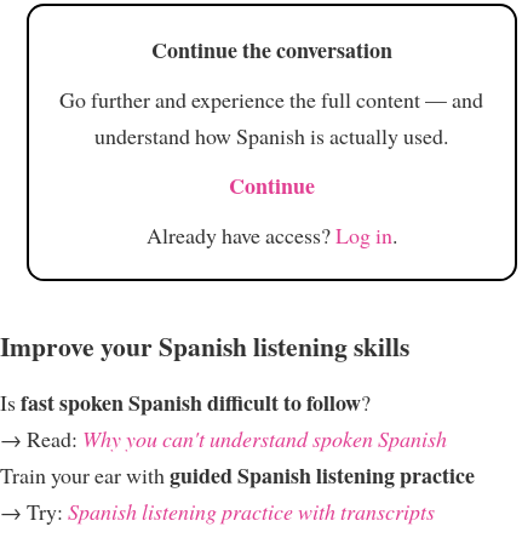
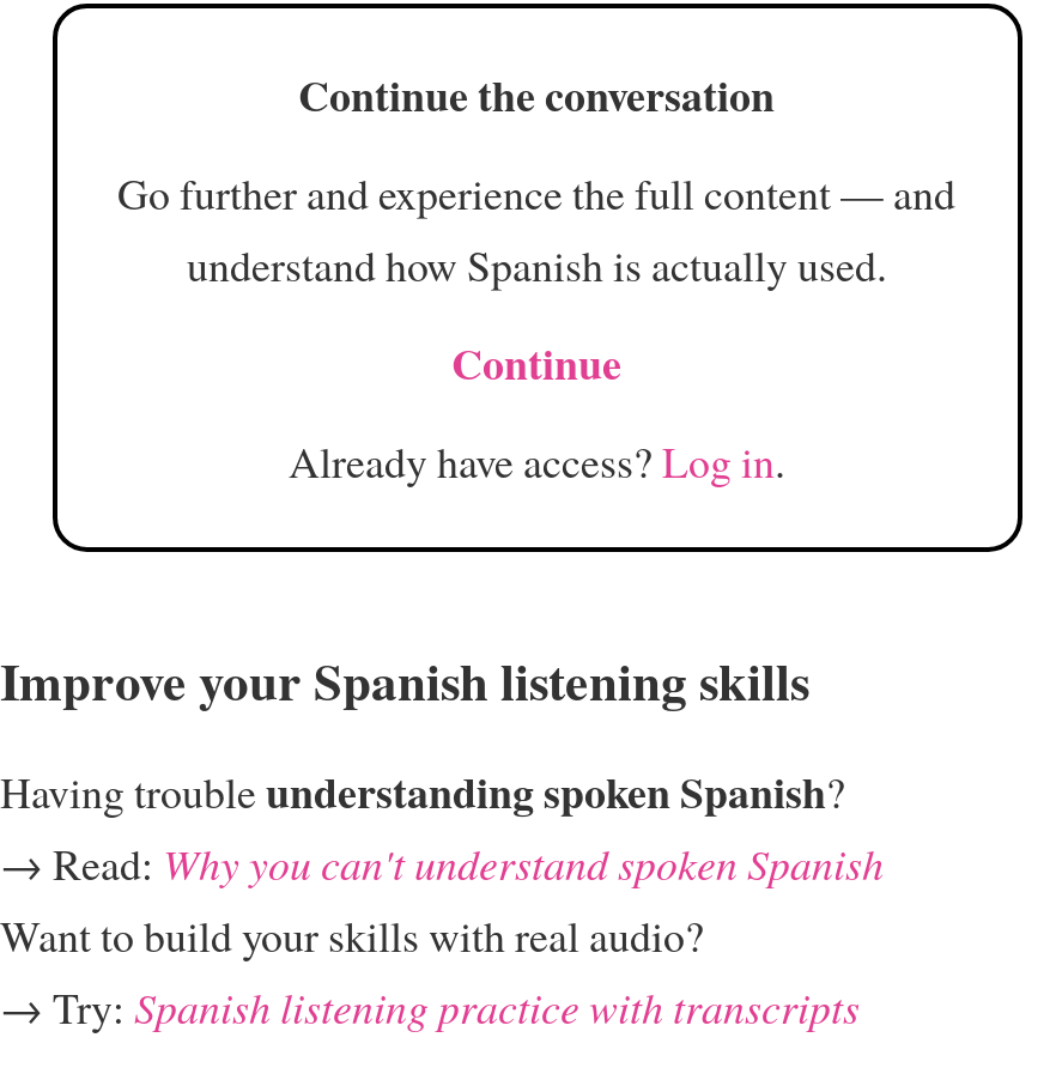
- Is fast spoken Spanish difficult to follow?
+ Having trouble understanding spoken Spanish?

- Train your ear with guided Spanish listening practice
+ Want to build your skills with real audio?
